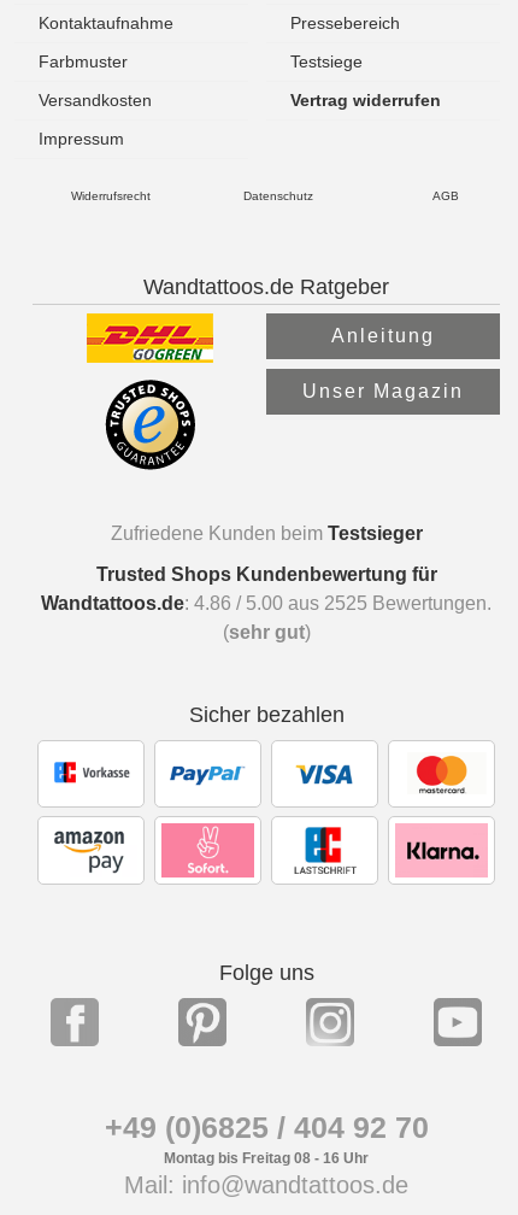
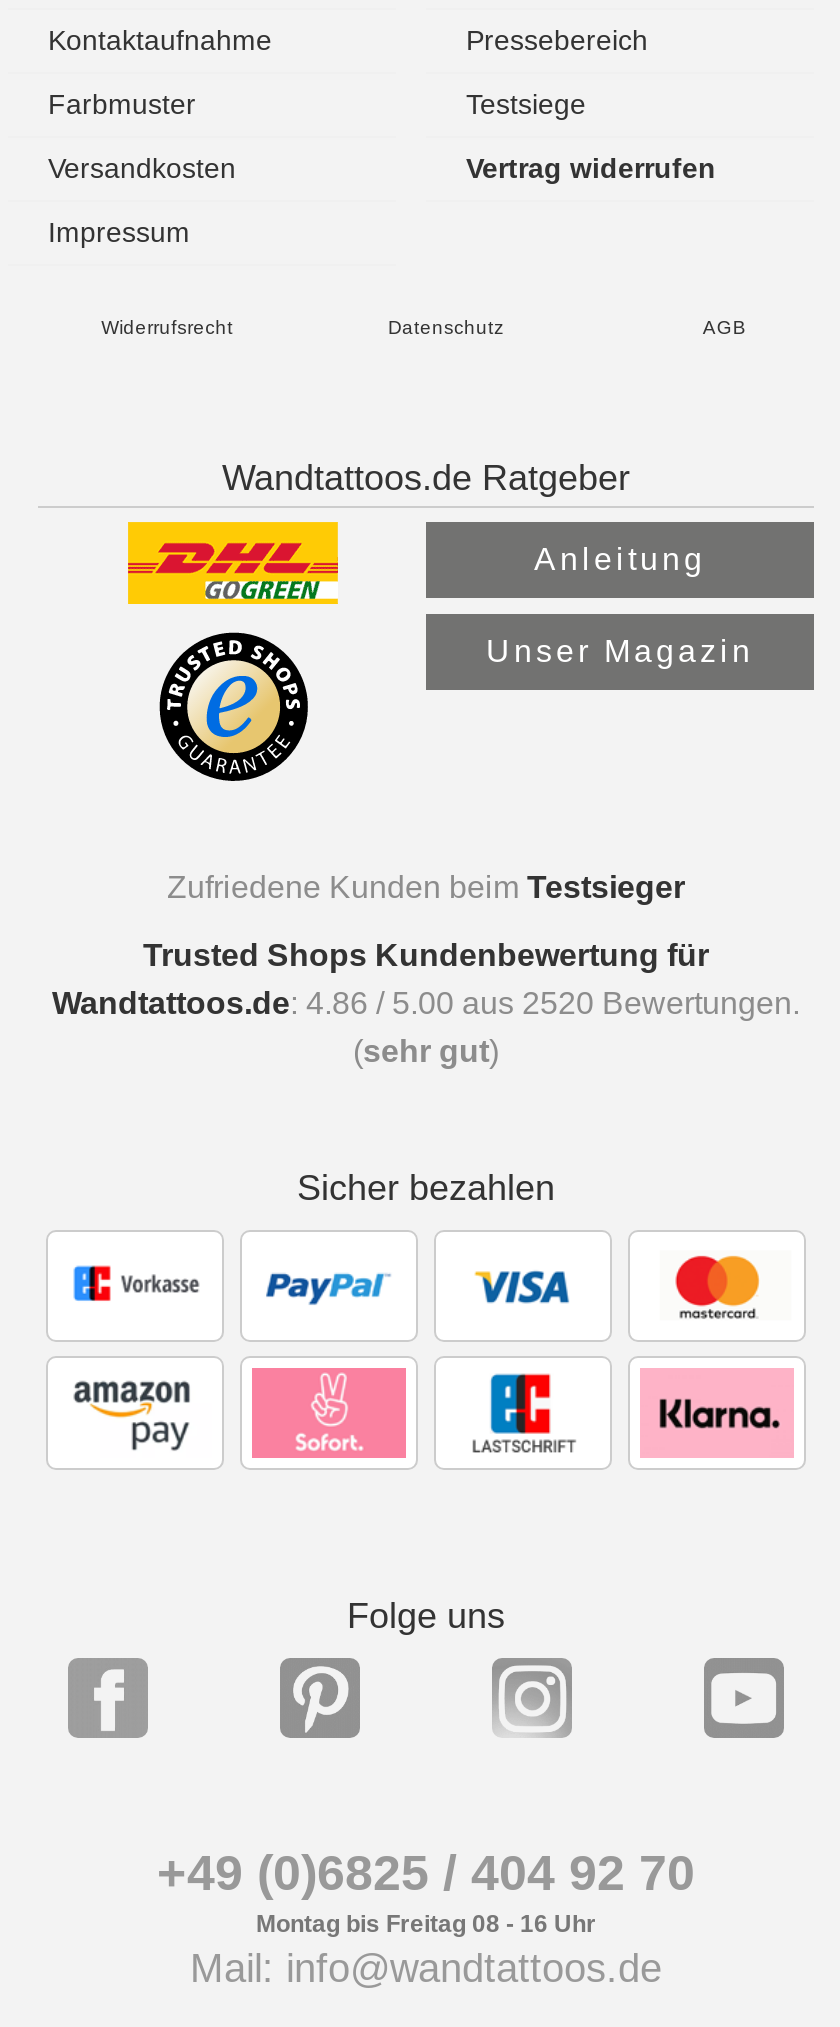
- Wandtattoos.de: 4.86 / 5.00 aus 2525 Bewertungen.
+ Wandtattoos.de: 4.86 / 5.00 aus 2520 Bewertungen.
